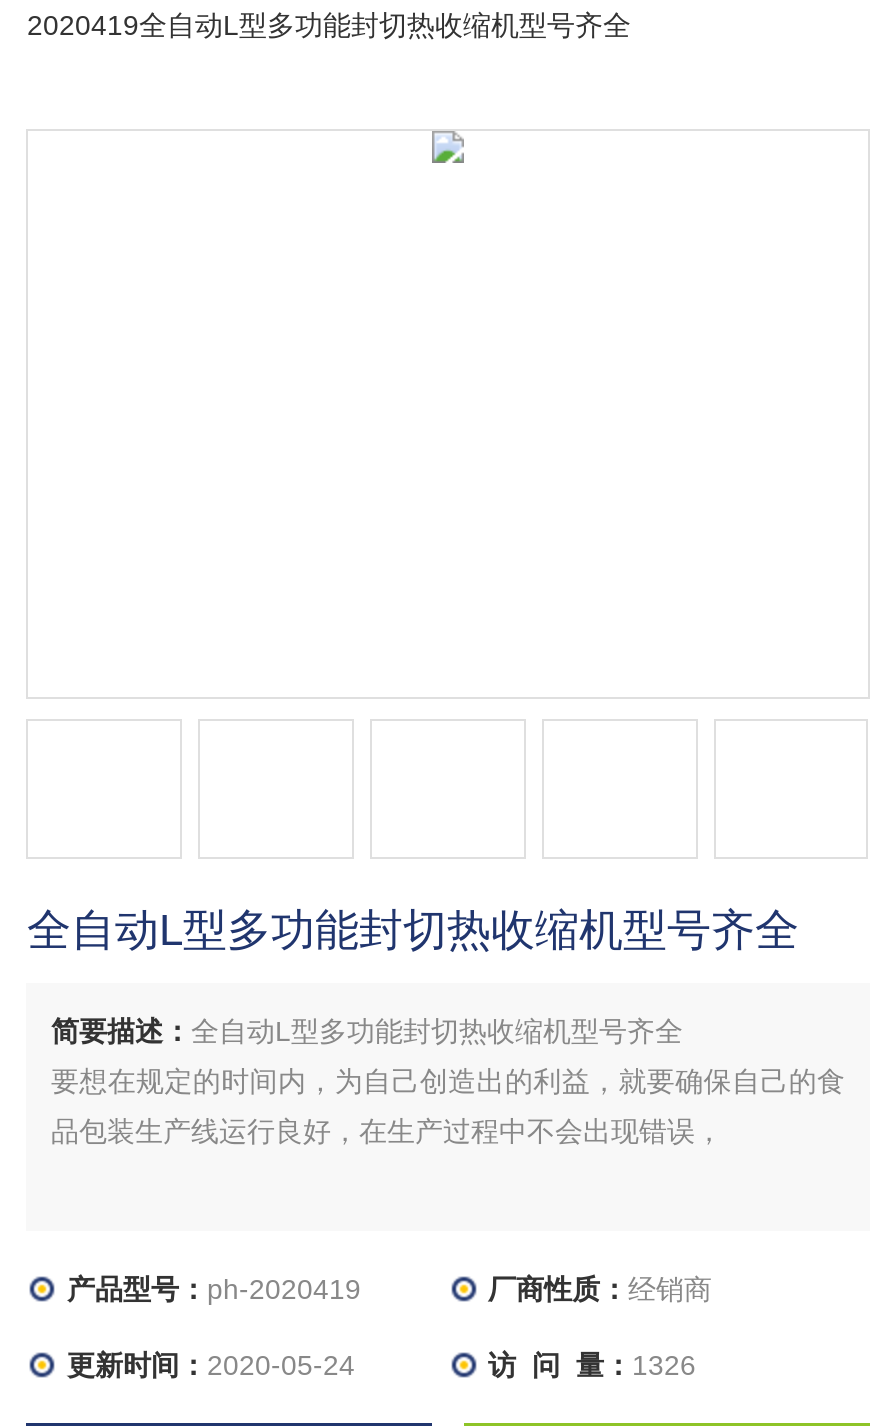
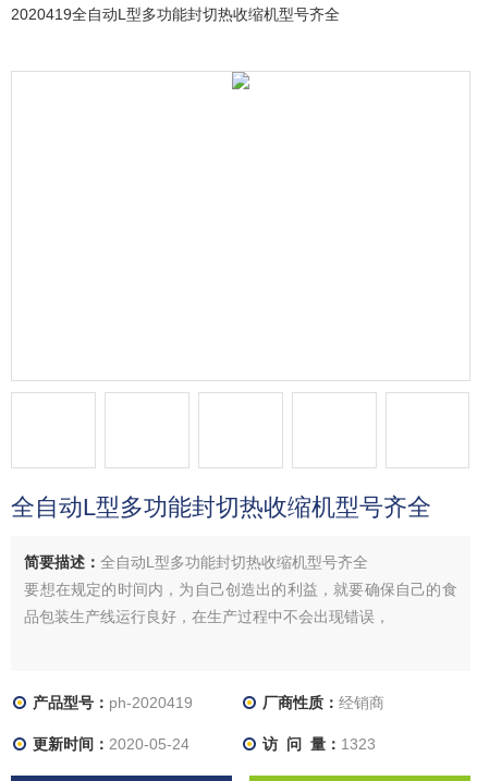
- 访 问 量：1326
+ 访 问 量：1323
